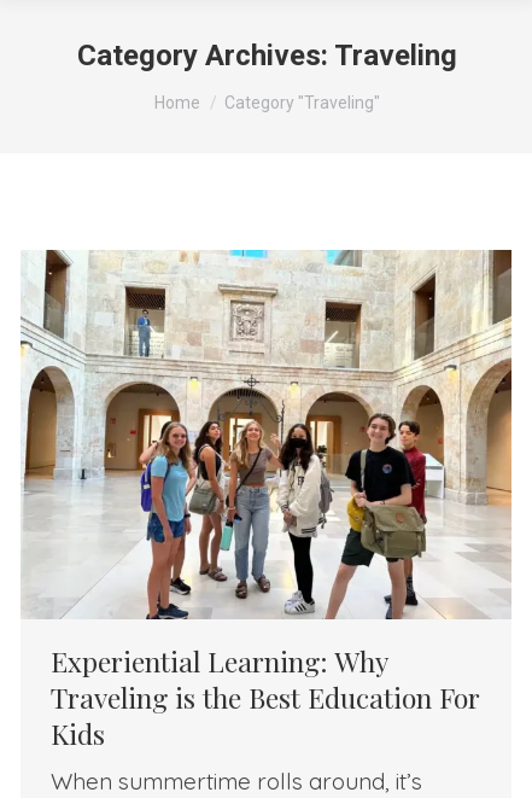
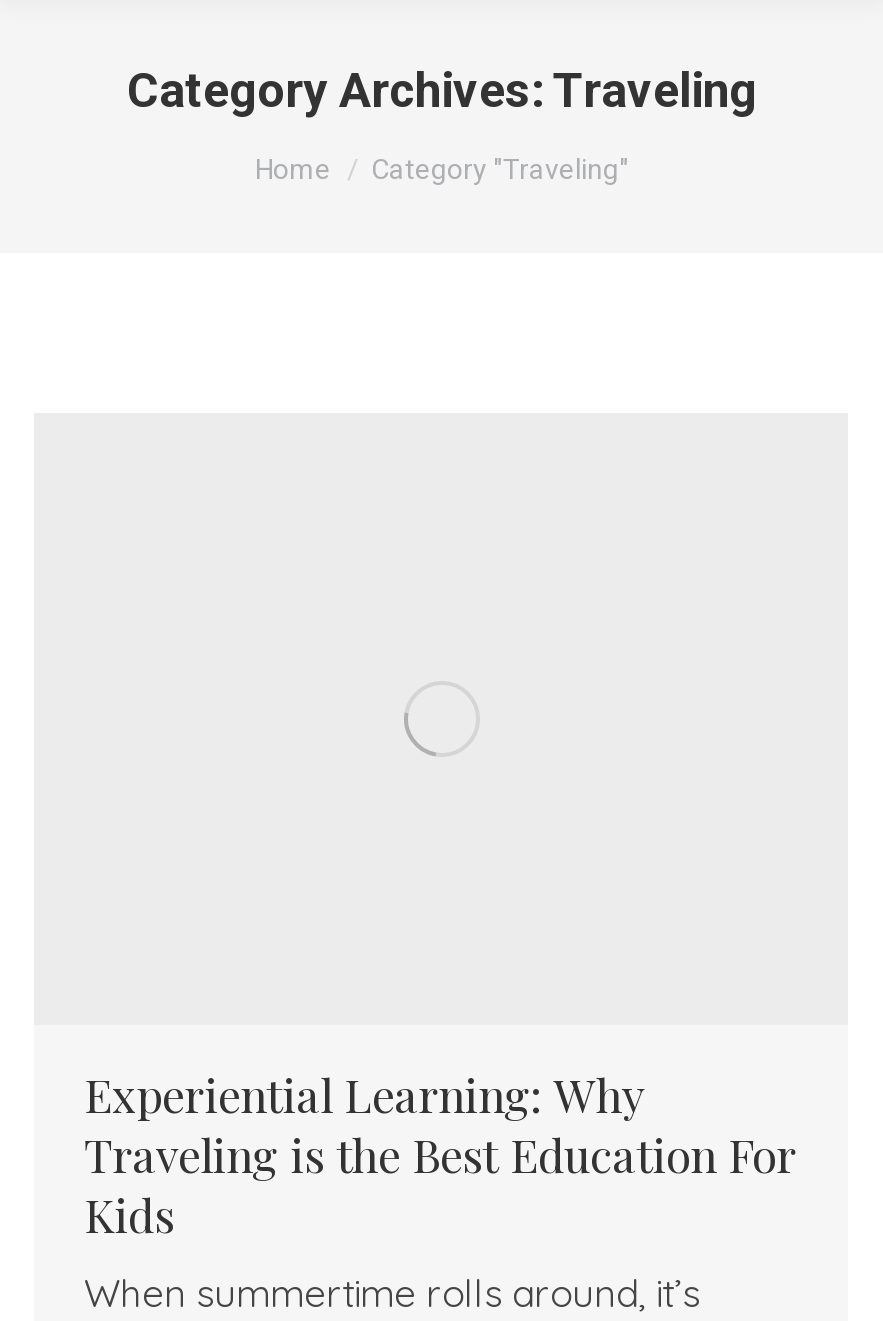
- [image]
